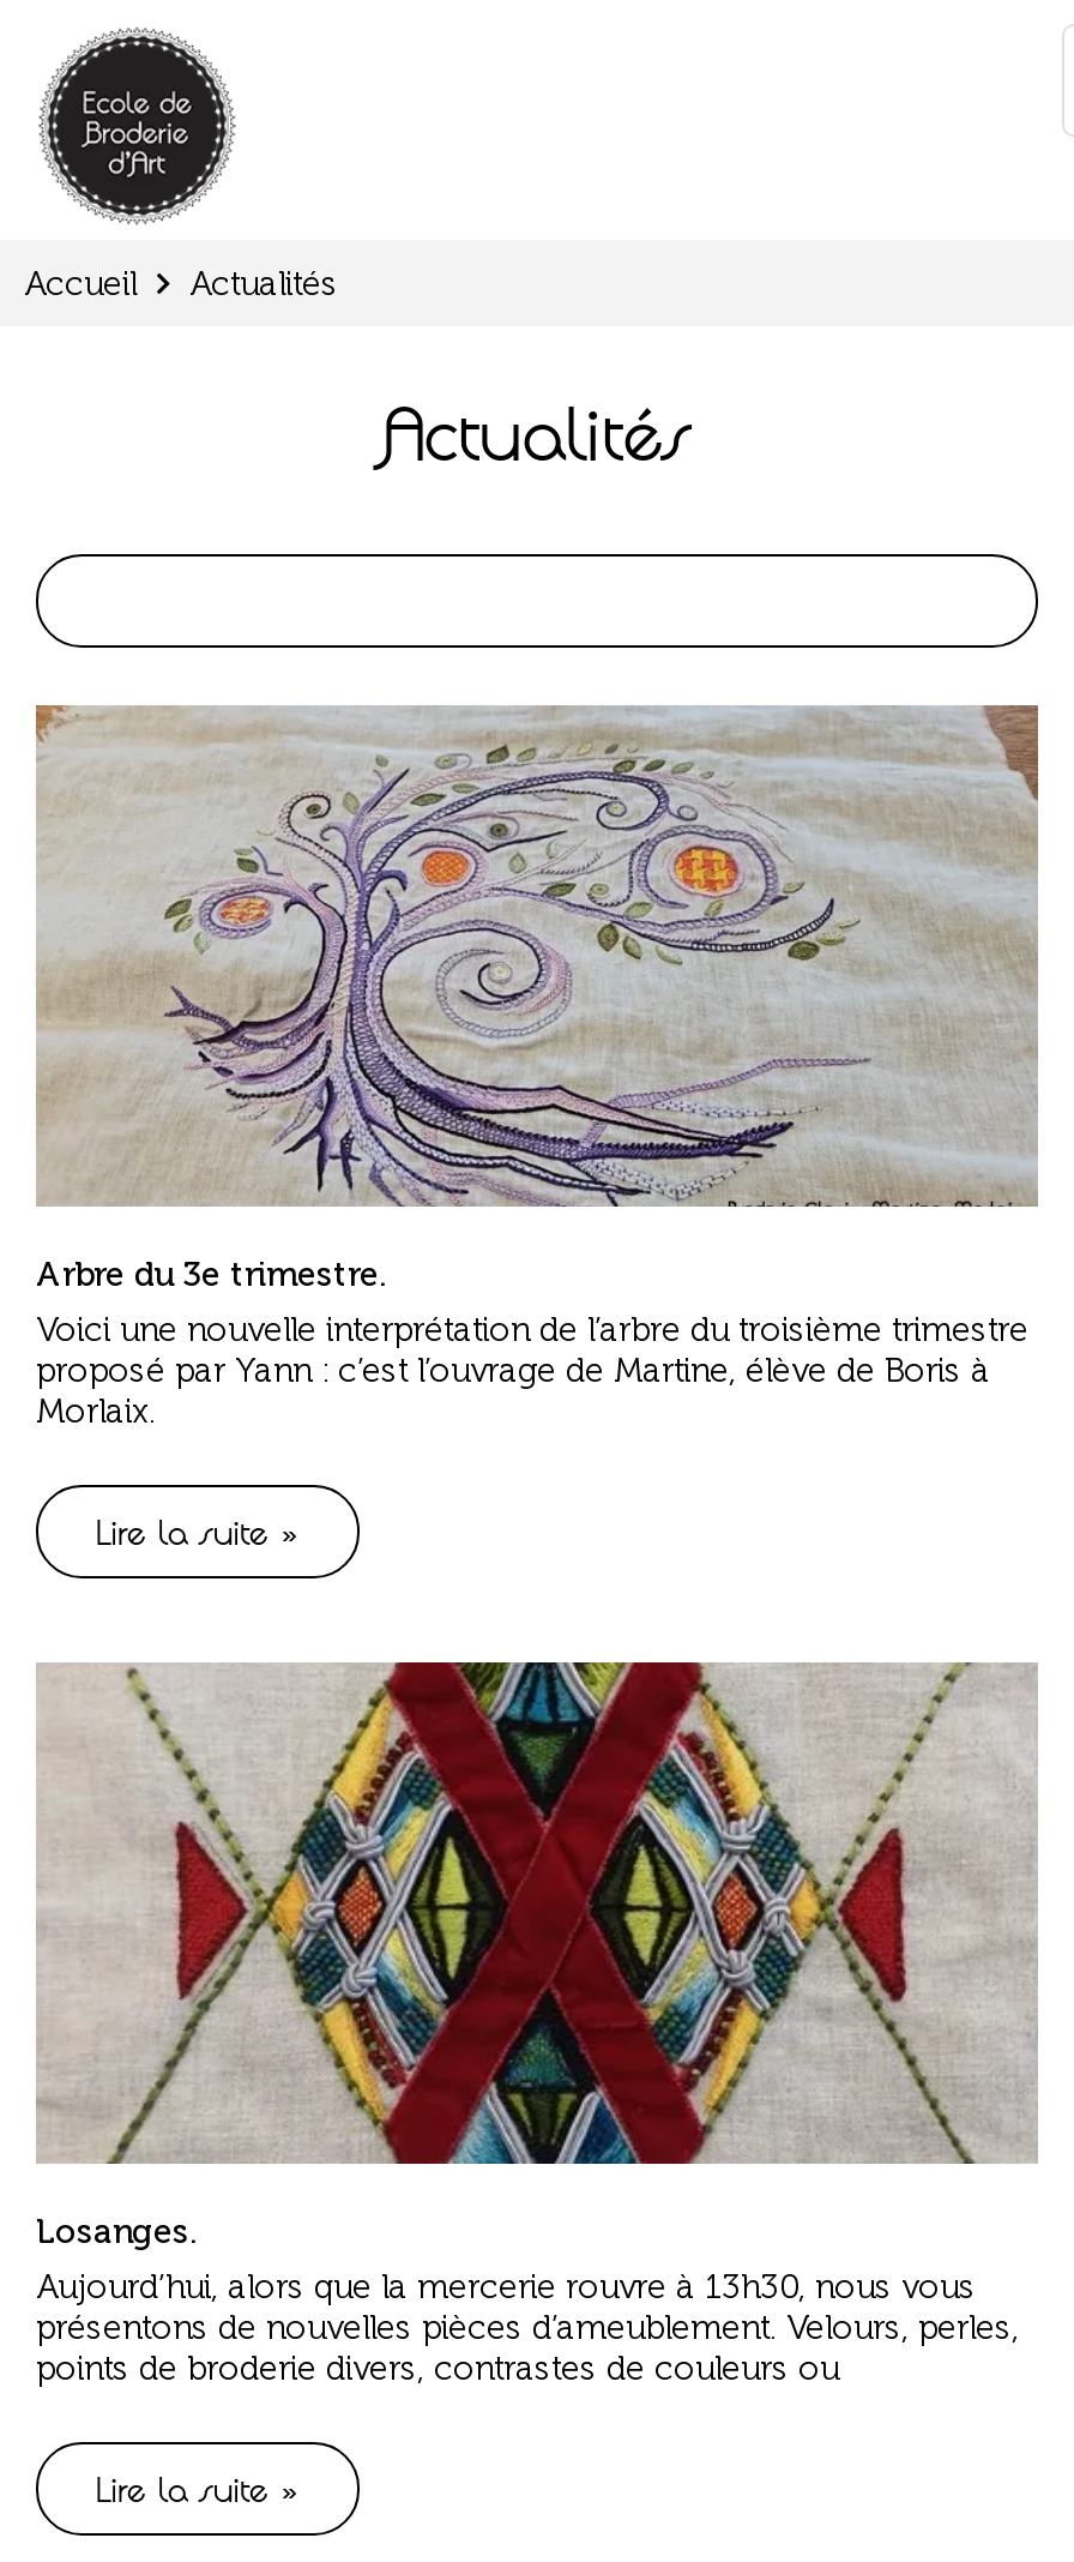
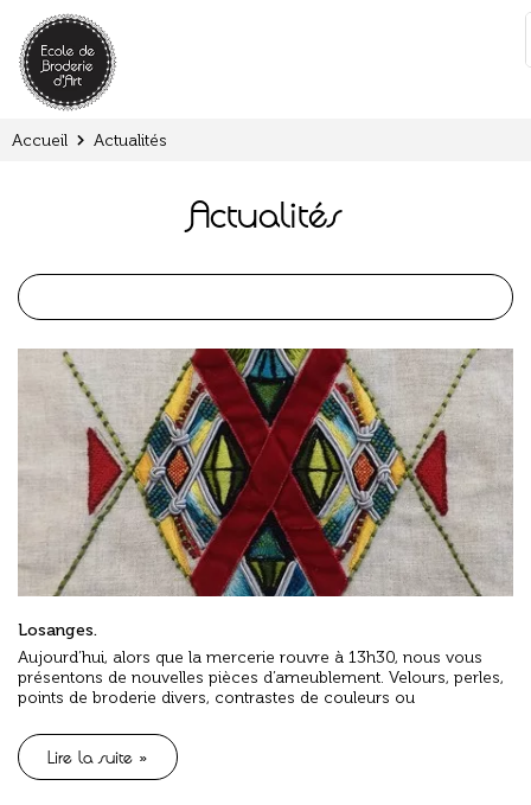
- [image]
- Arbre du 3e trimestre.
- Voici une nouvelle interprétation de l’arbre du troisième trimestre
- proposé par Yann : c’est l’ouvrage de Martine, élève de Boris à
- Morlaix.
- Lire la suite »
